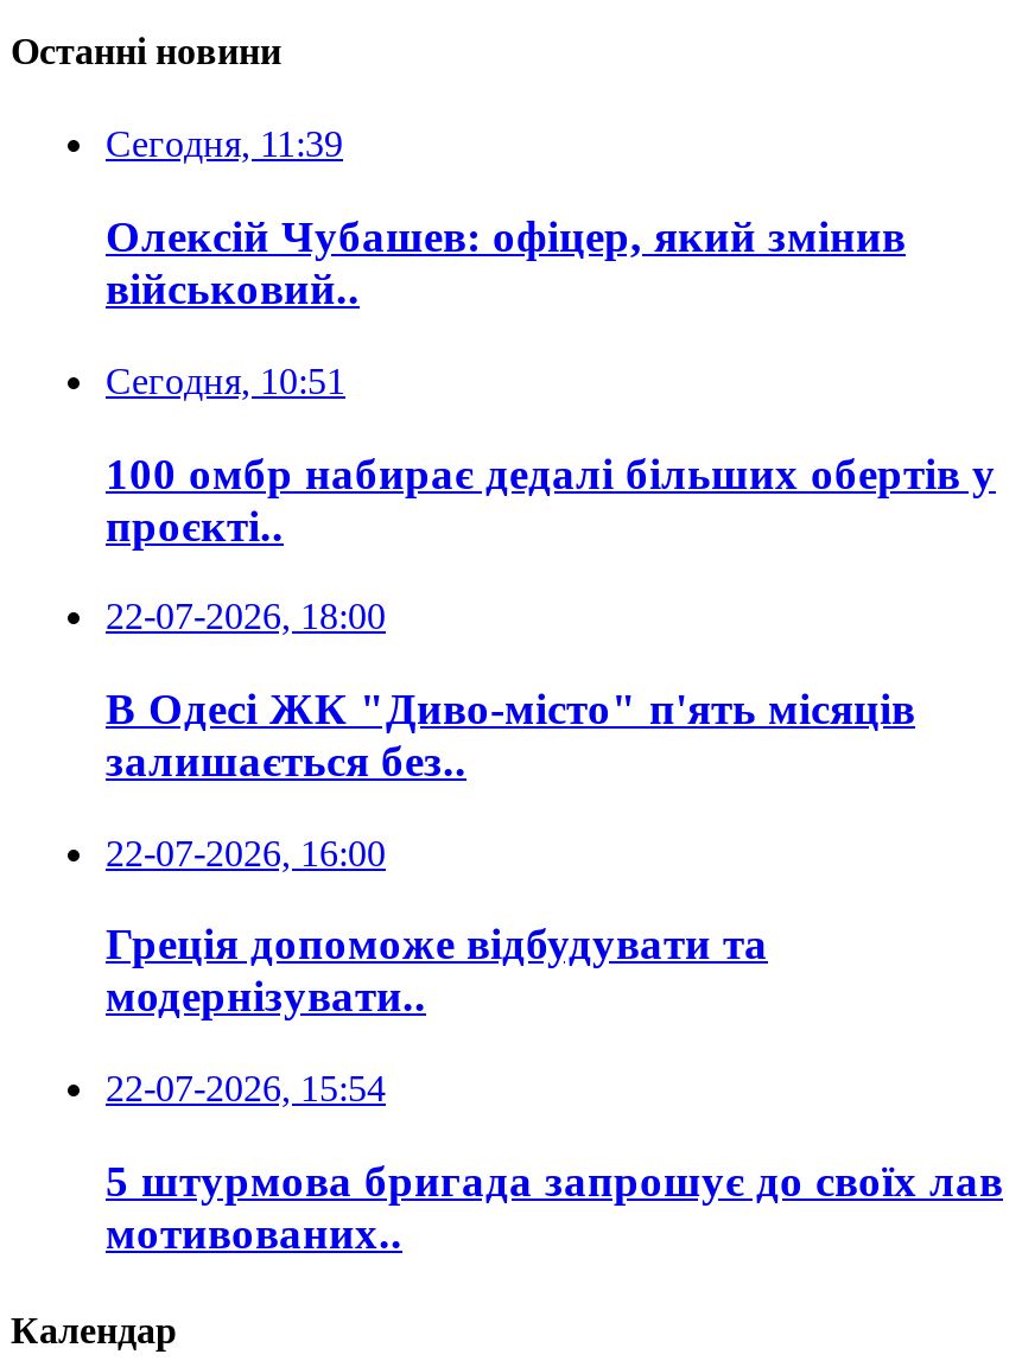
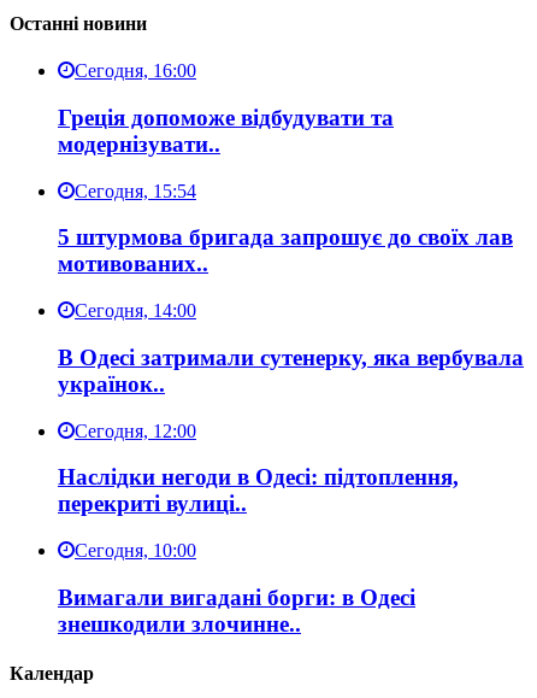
- Сегодня, 11:39
- Олексій Чубашев: офіцер, який змінив
- військовий..
- Сегодня, 10:51
- 100 омбр набирає дедалі більших обертів у
- проєкті..
- 22-07-2026, 18:00
- В Одесі ЖК "Диво-місто" п'ять місяців
- залишається без..
- 22-07-2026, 16:00
+ Сегодня, 16:00

moved up: Греція допоможе відбудувати та | модернізувати..

- 22-07-2026, 15:54
+ Сегодня, 15:54

moved up: 5 штурмова бригада запрошує до своїх лав | мотивованих..

+ Сегодня, 14:00
+ В Одесі затримали сутенерку, яка вербувала
+ українок..
+ Сегодня, 12:00
+ Наслідки негоди в Одесі: підтоплення,
+ перекриті вулиці..
+ Сегодня, 10:00
+ Вимагали вигадані борги: в Одесі
+ знешкодили злочинне..
